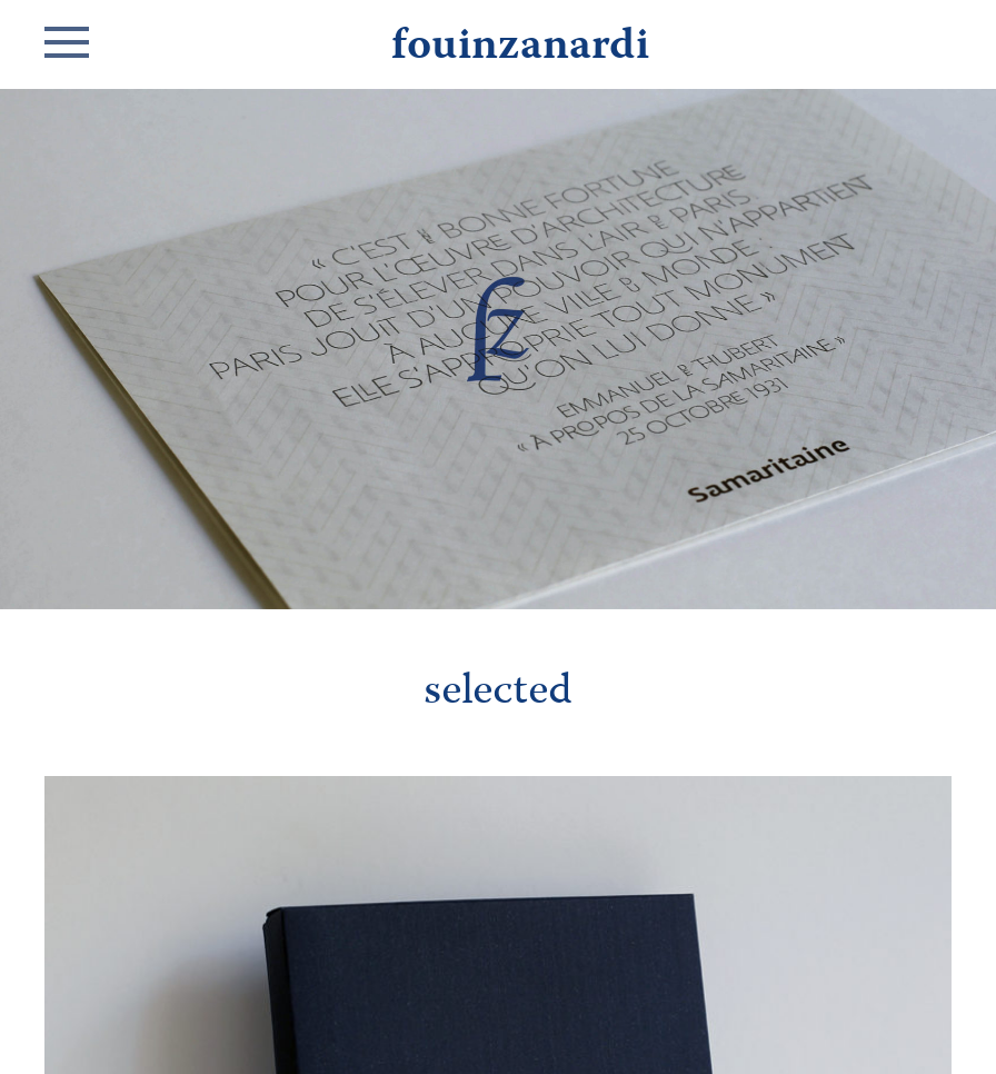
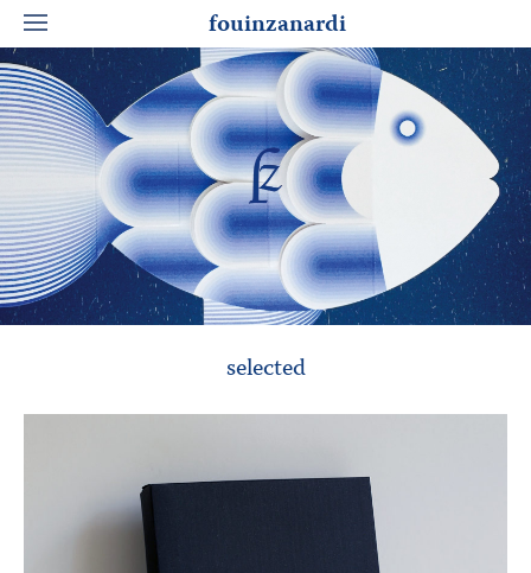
- [image]
+ [image]
